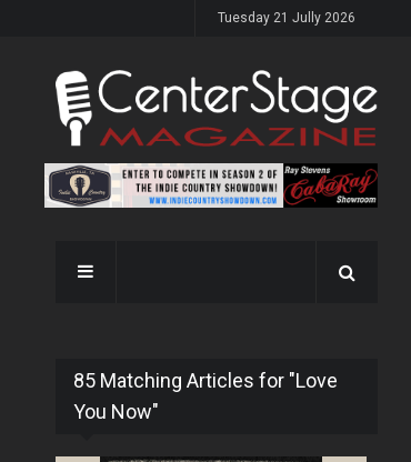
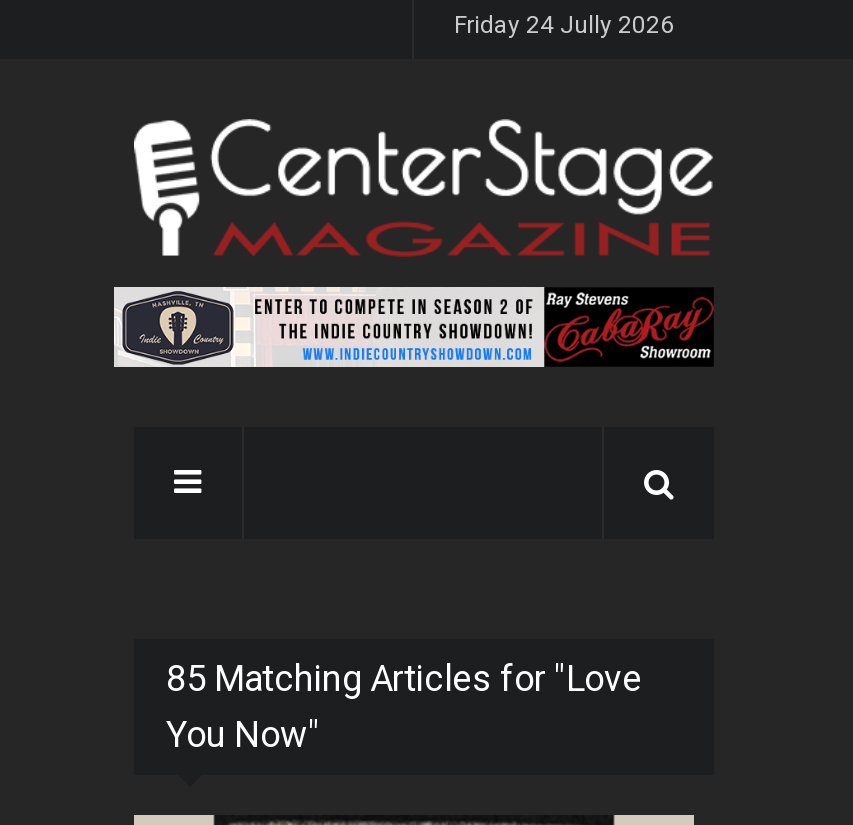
- Tuesday 21 Jully 2026
+ Friday 24 Jully 2026
